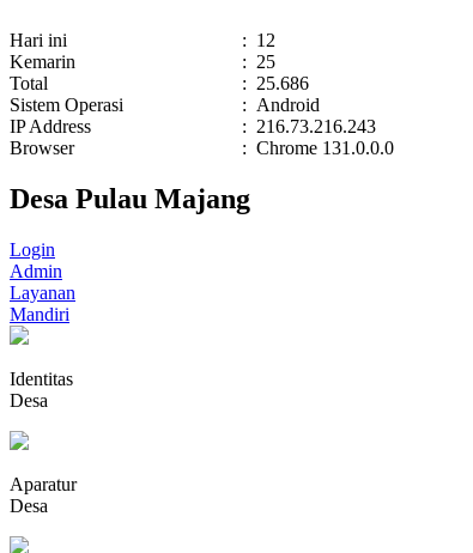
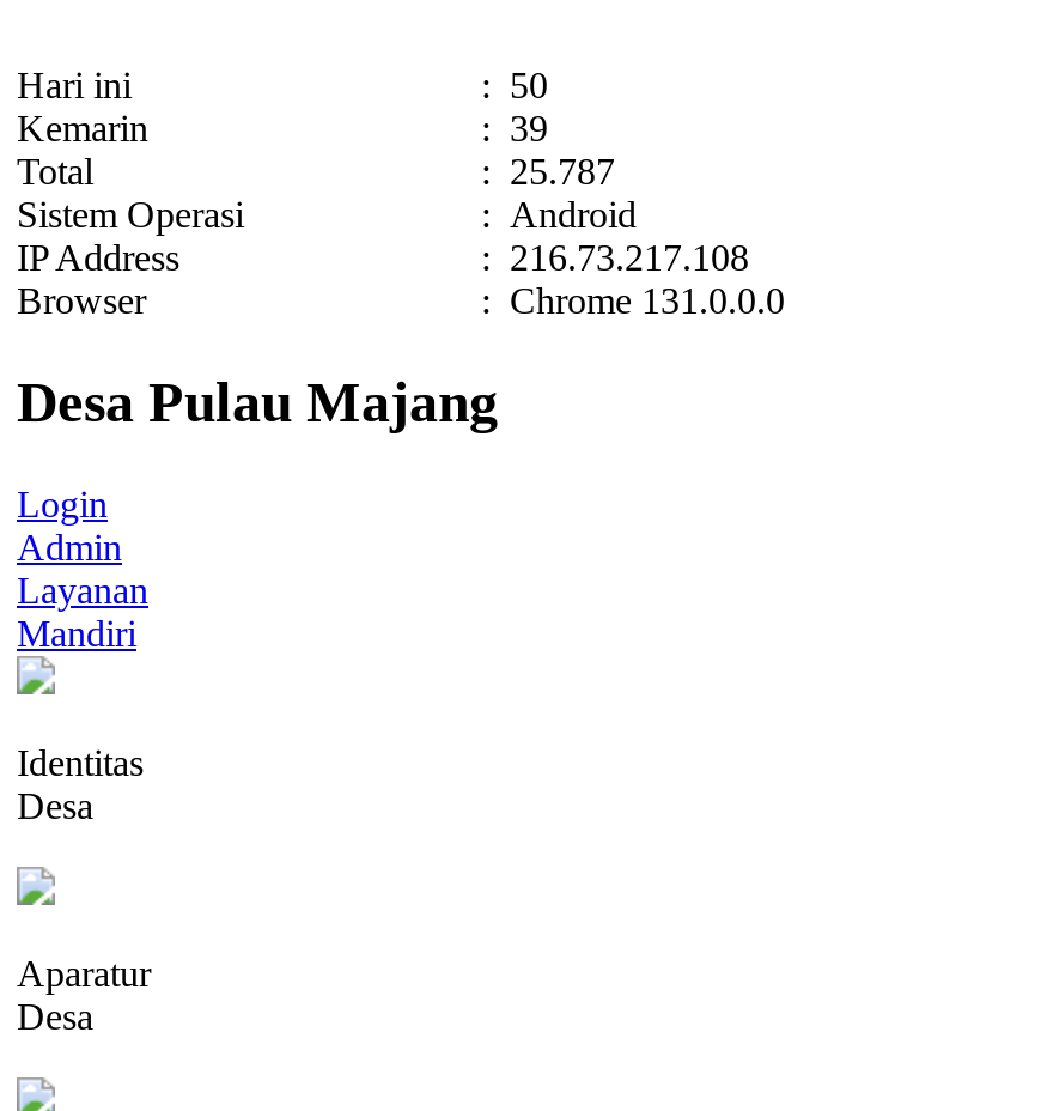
- : 12
+ : 50

- : 25
+ : 39

- : 25.686
+ : 25.787

- : 216.73.216.243
+ : 216.73.217.108
